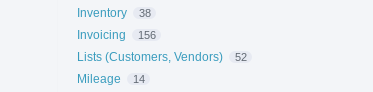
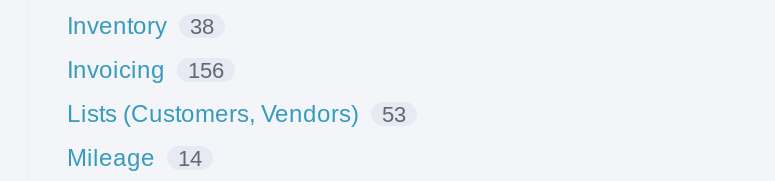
- Lists (Customers, Vendors) 52
+ Lists (Customers, Vendors) 53
